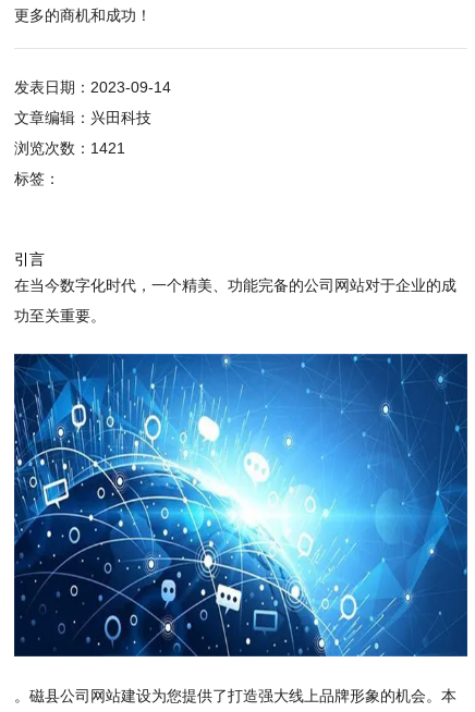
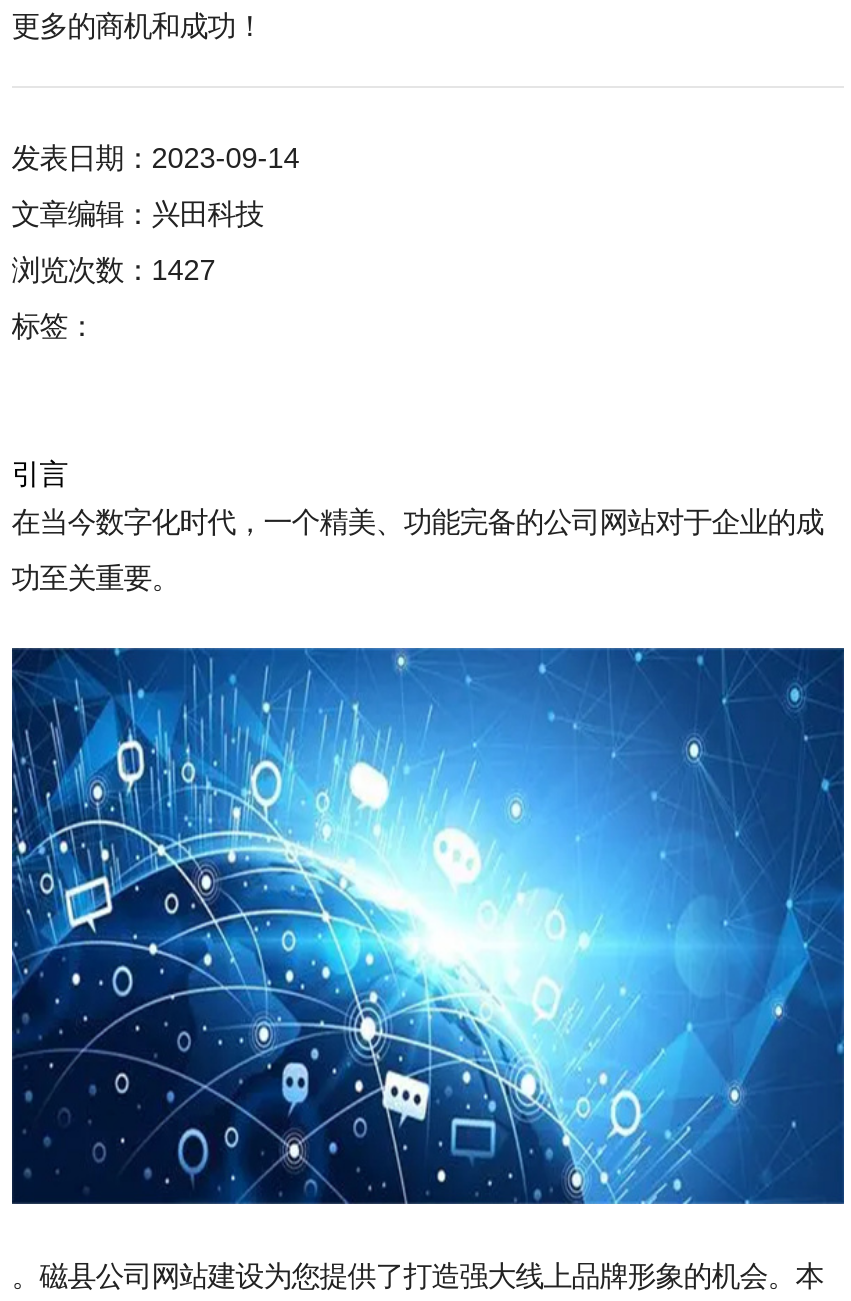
- 浏览次数：1421
+ 浏览次数：1427
